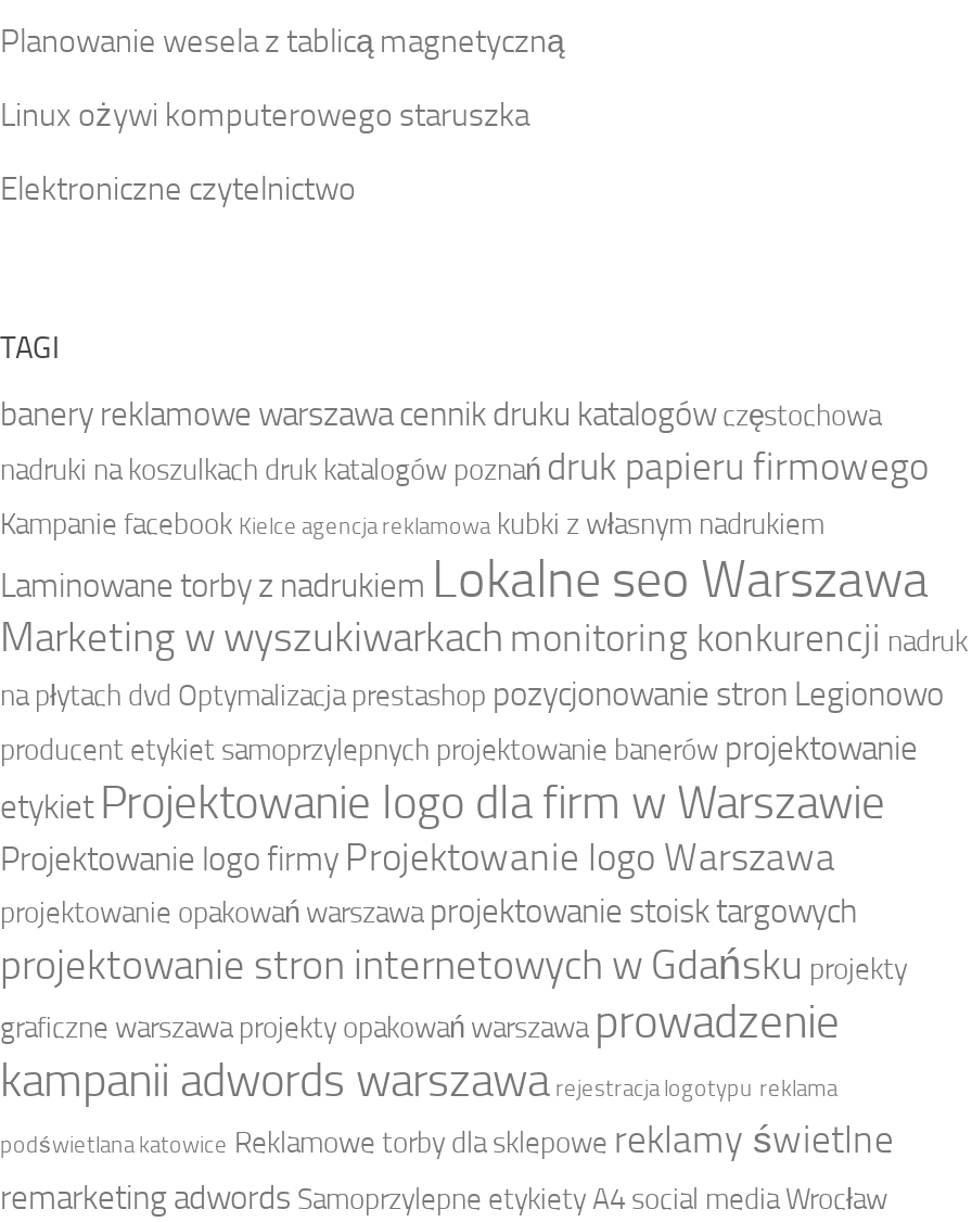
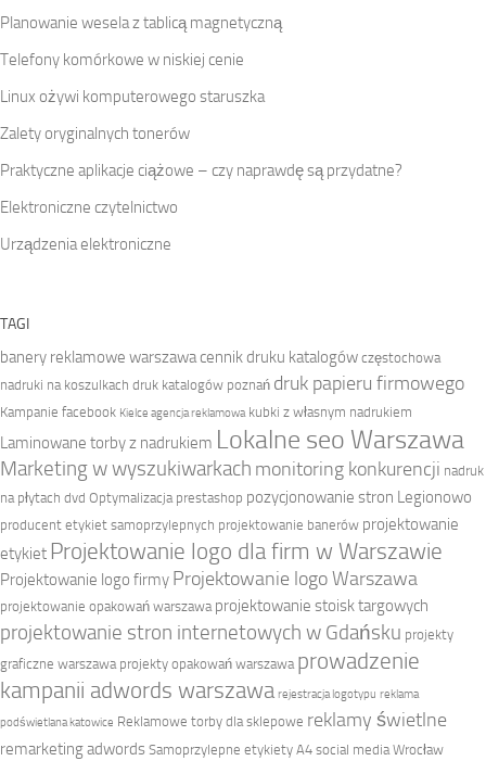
+ Telefony komórkowe w niskiej cenie

+ Zalety oryginalnych tonerów
+ Praktyczne aplikacje ciążowe – czy naprawdę są przydatne?

+ Urządzenia elektroniczne
